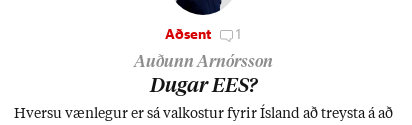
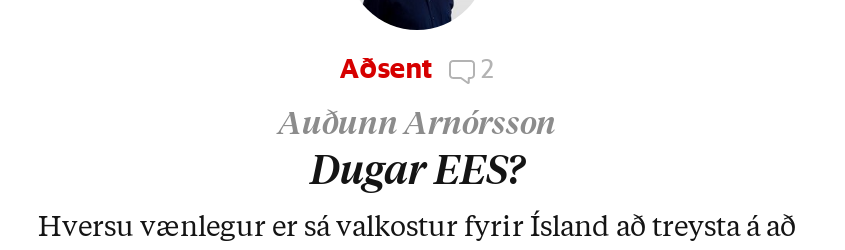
- Aðsent 1
+ Aðsent 2
